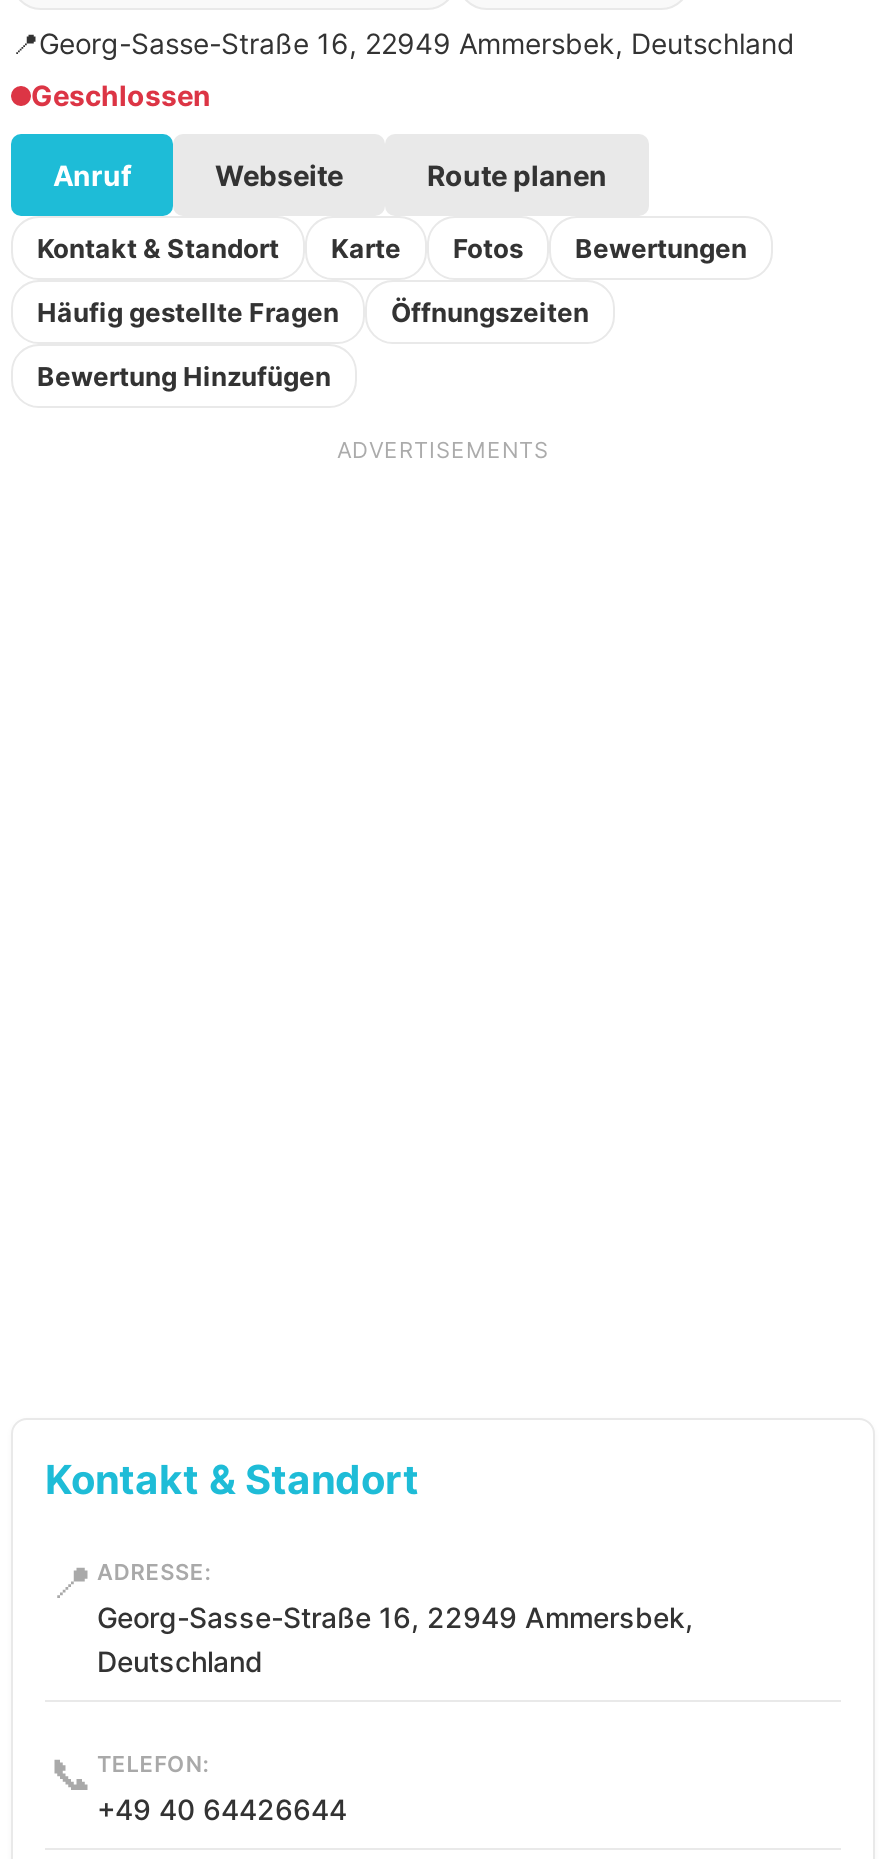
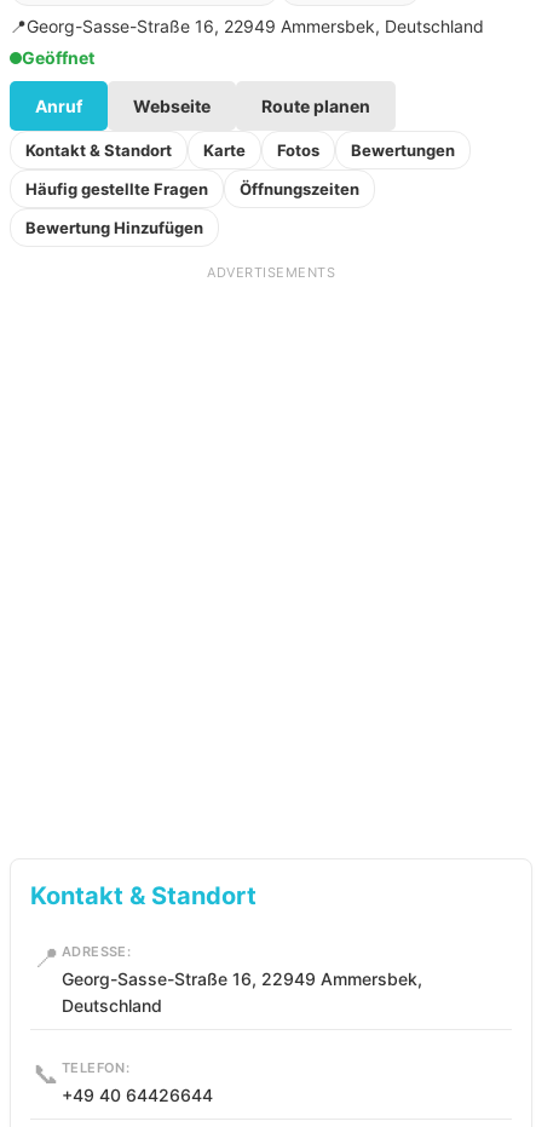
- Geschlossen
+ Geöffnet
